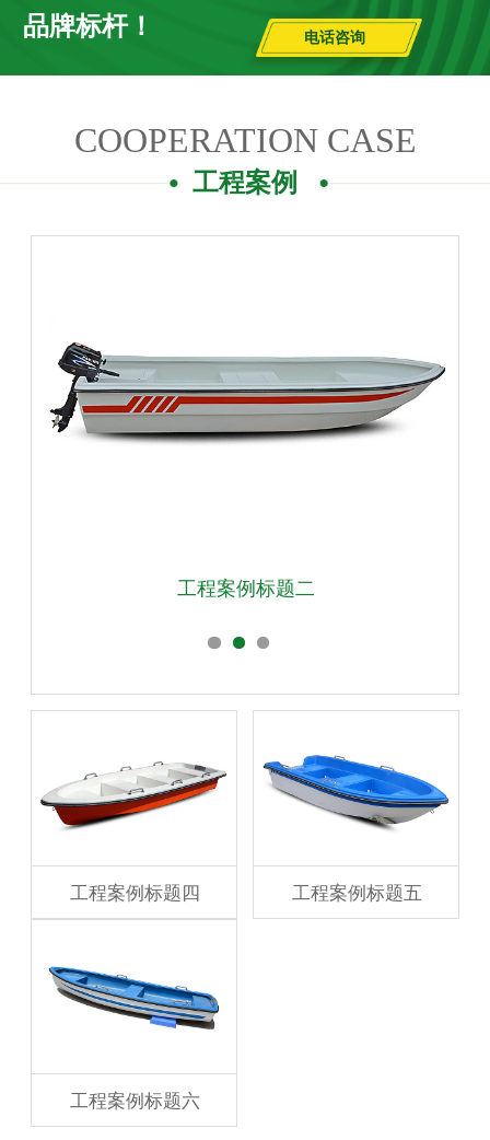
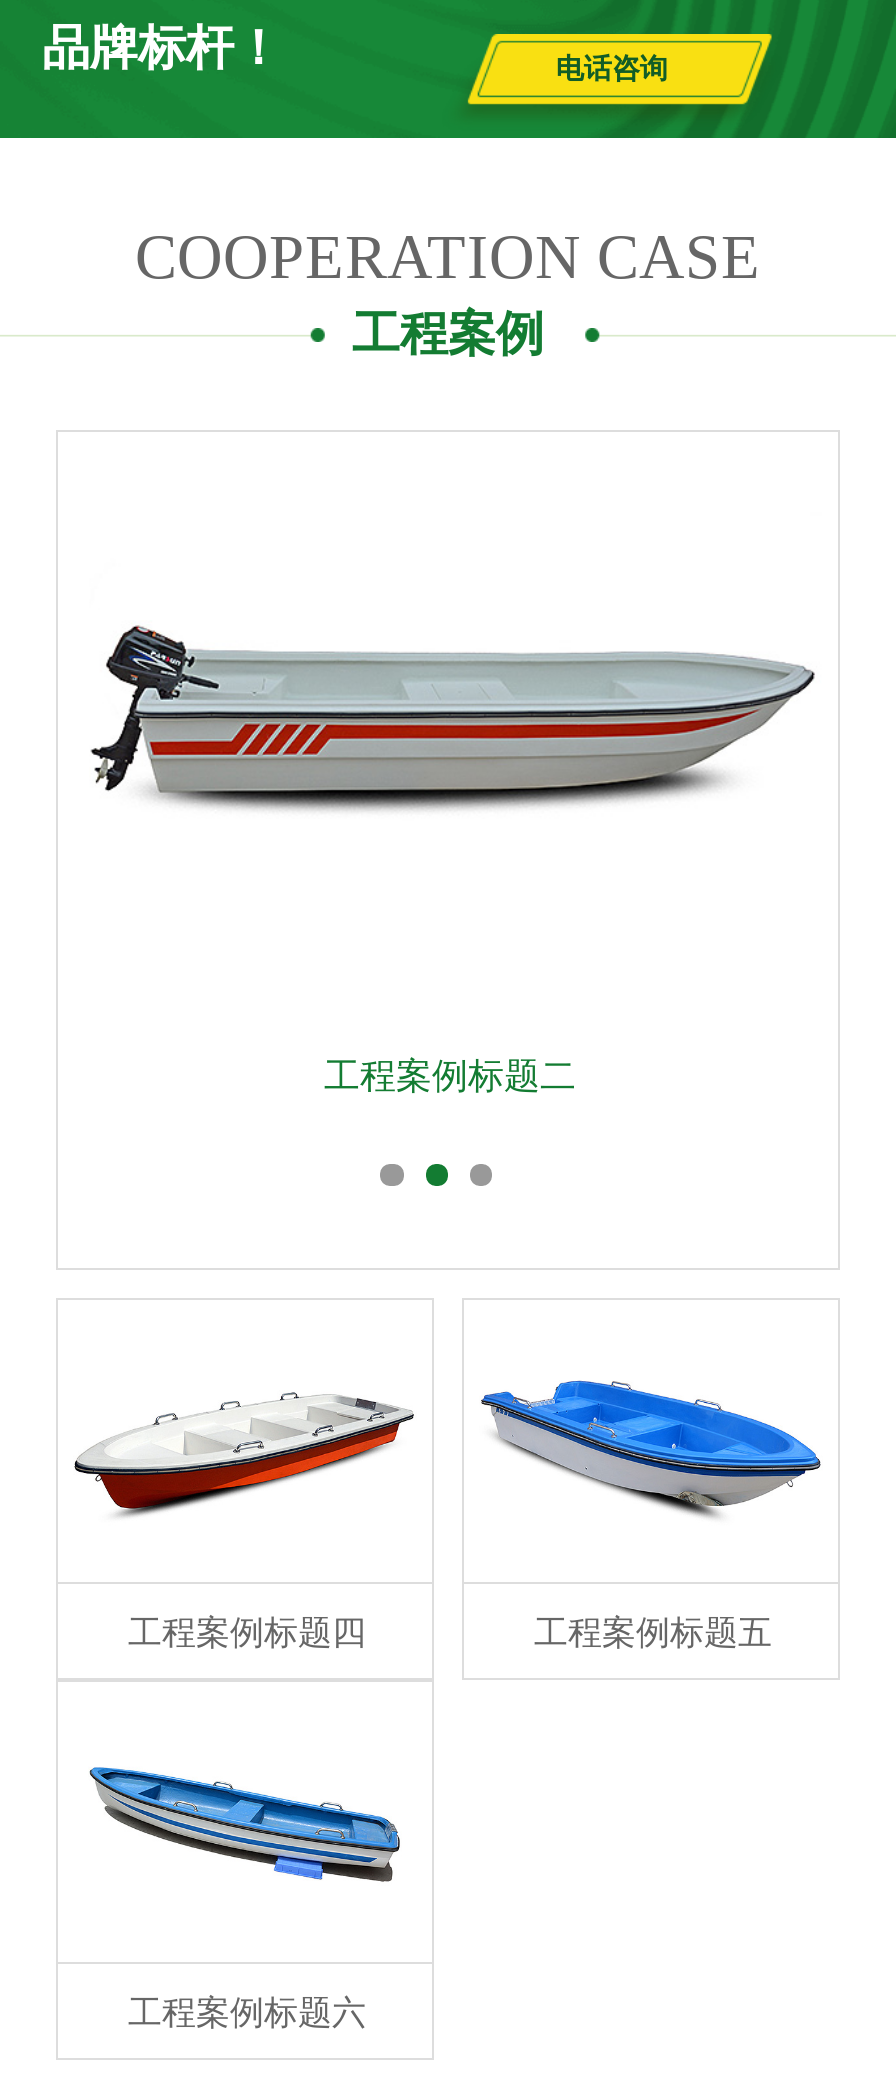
- 工程案例标题二
+ 工程案例标题三
